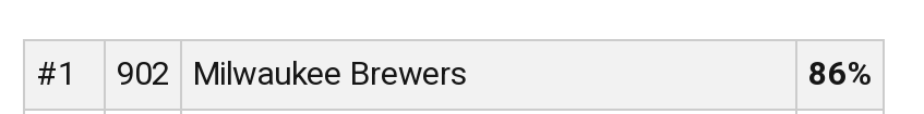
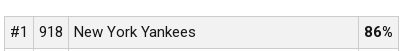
- 902
- Milwaukee Brewers
+ 918
+ New York Yankees
